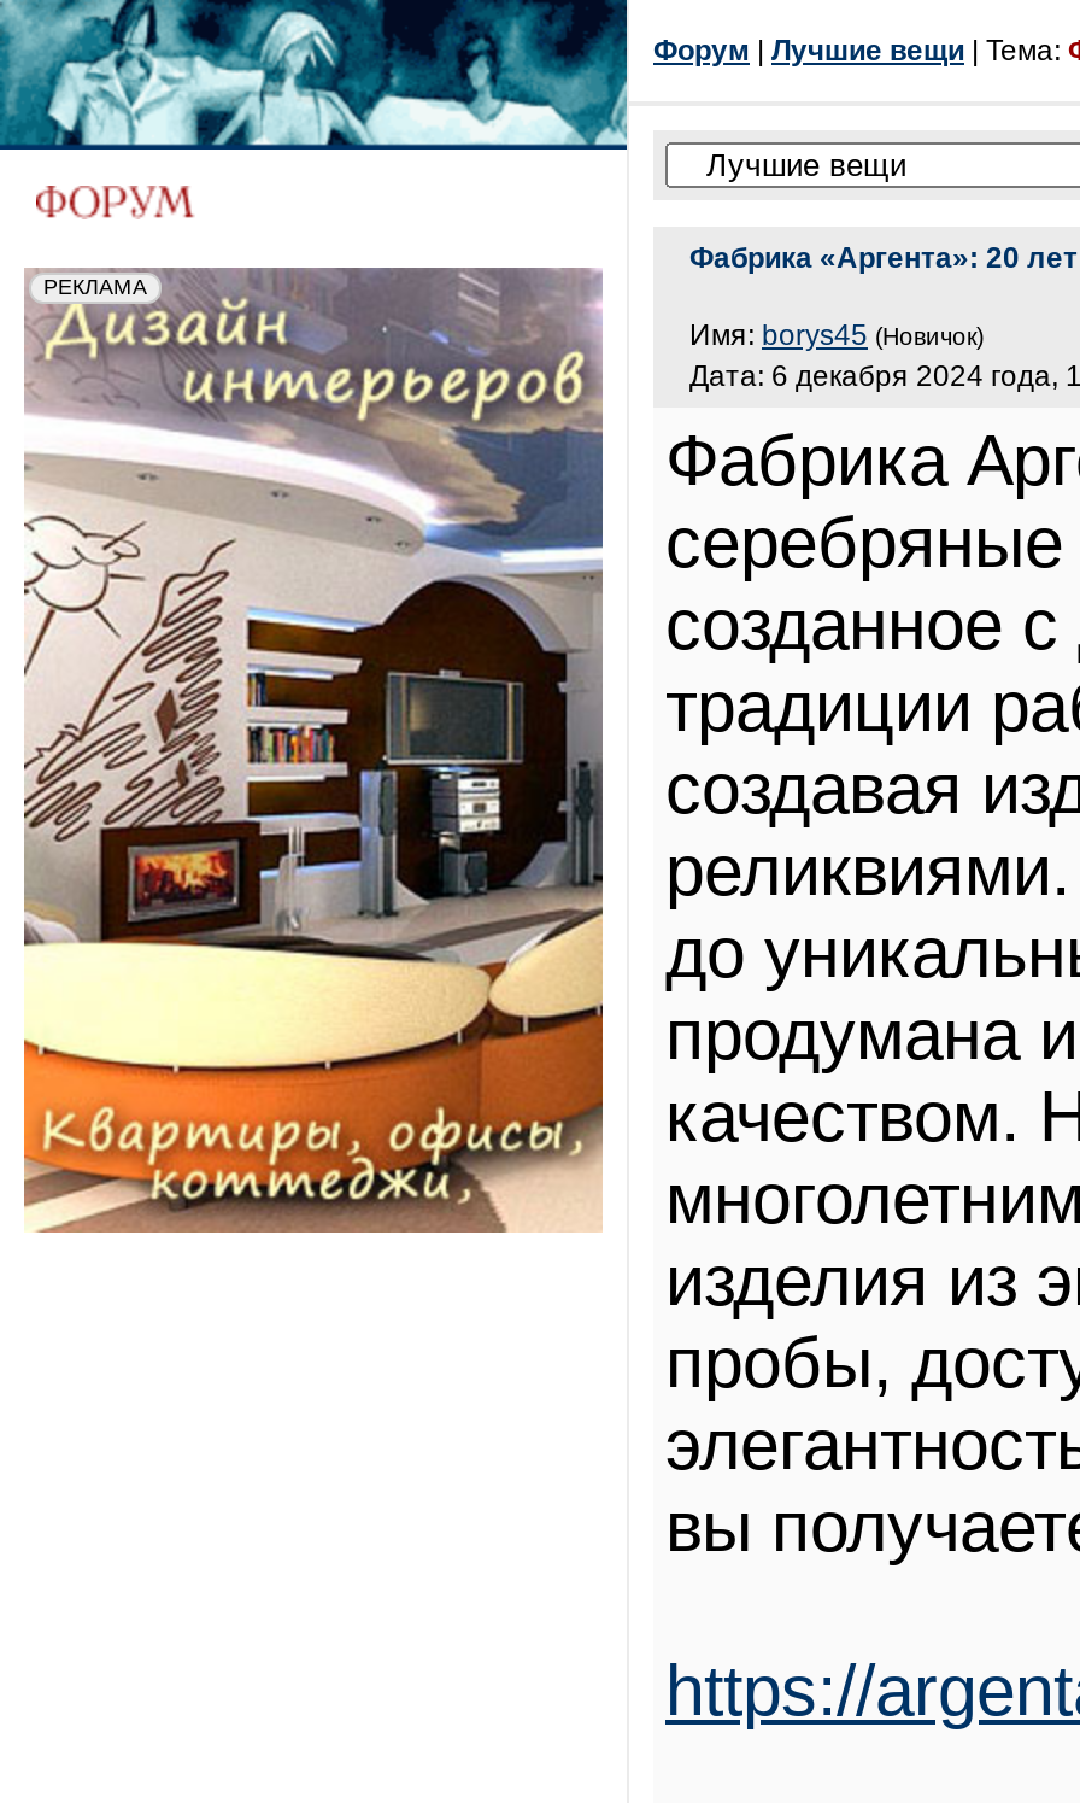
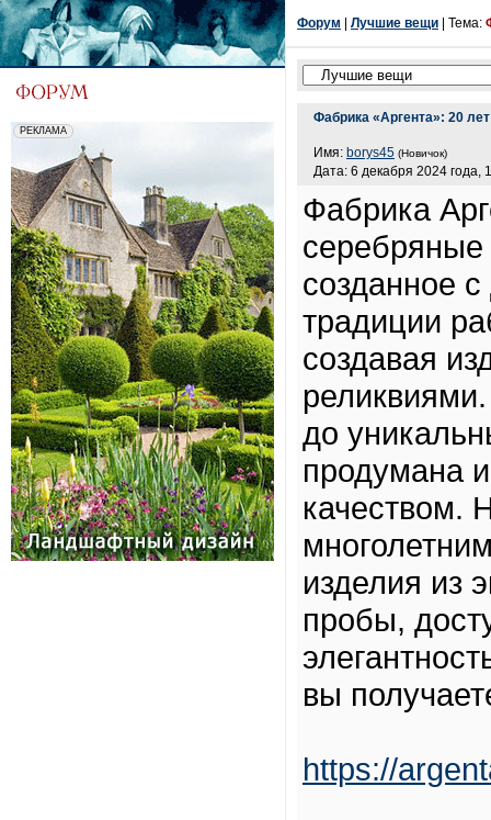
- [image]
+ [image]
